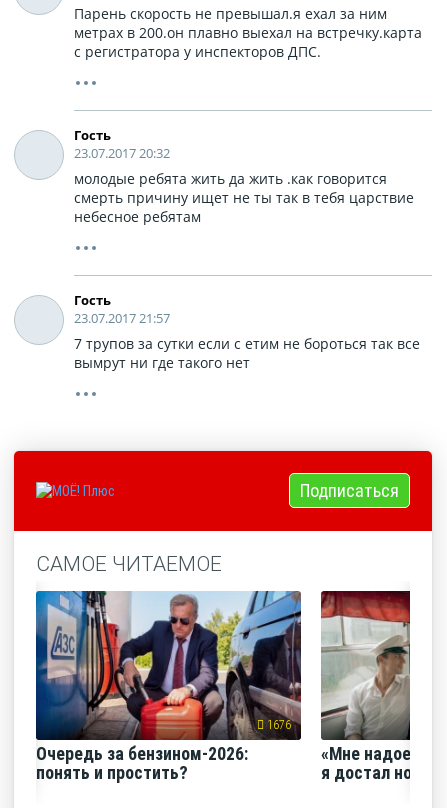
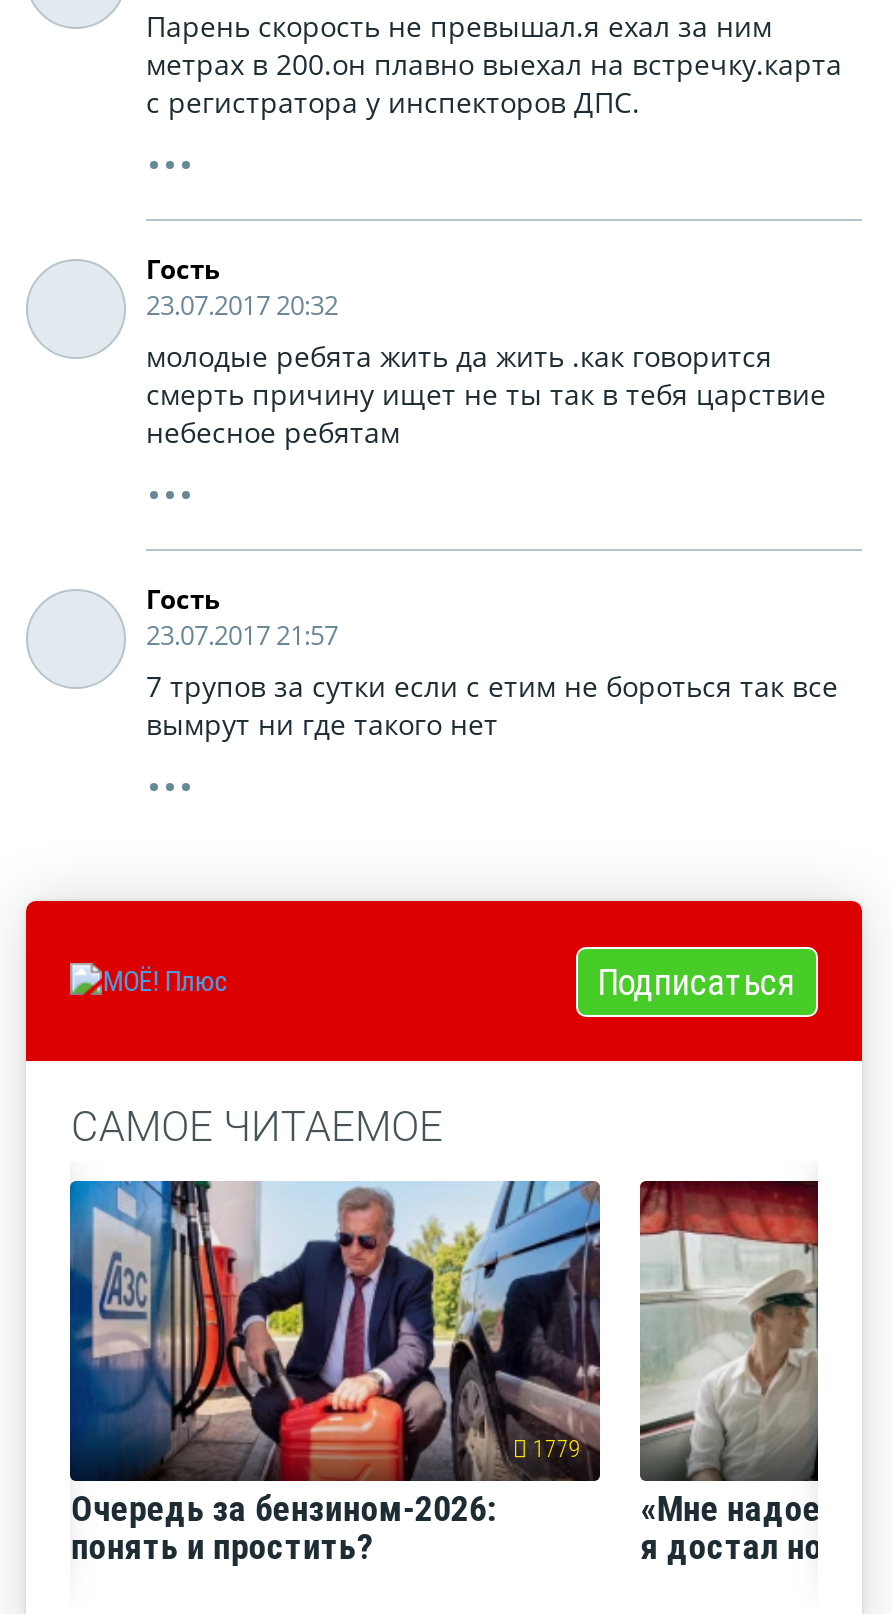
- 1676
+ 1779
